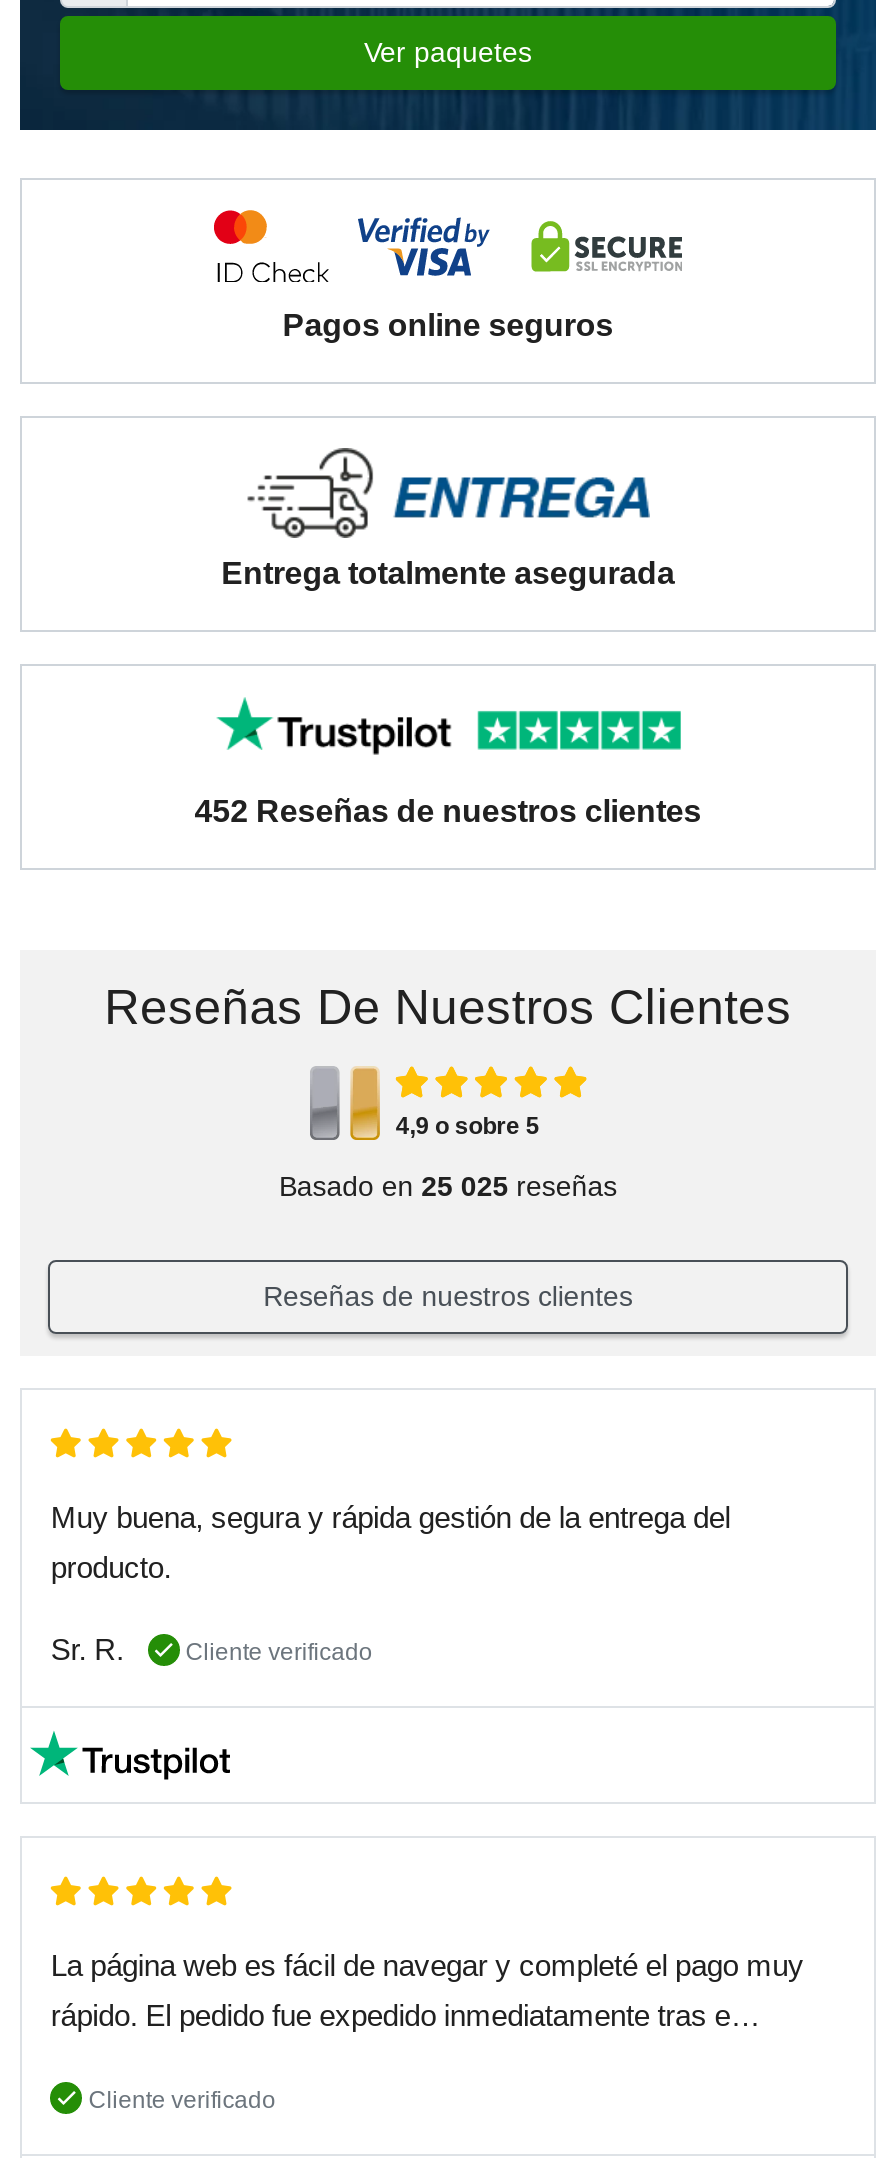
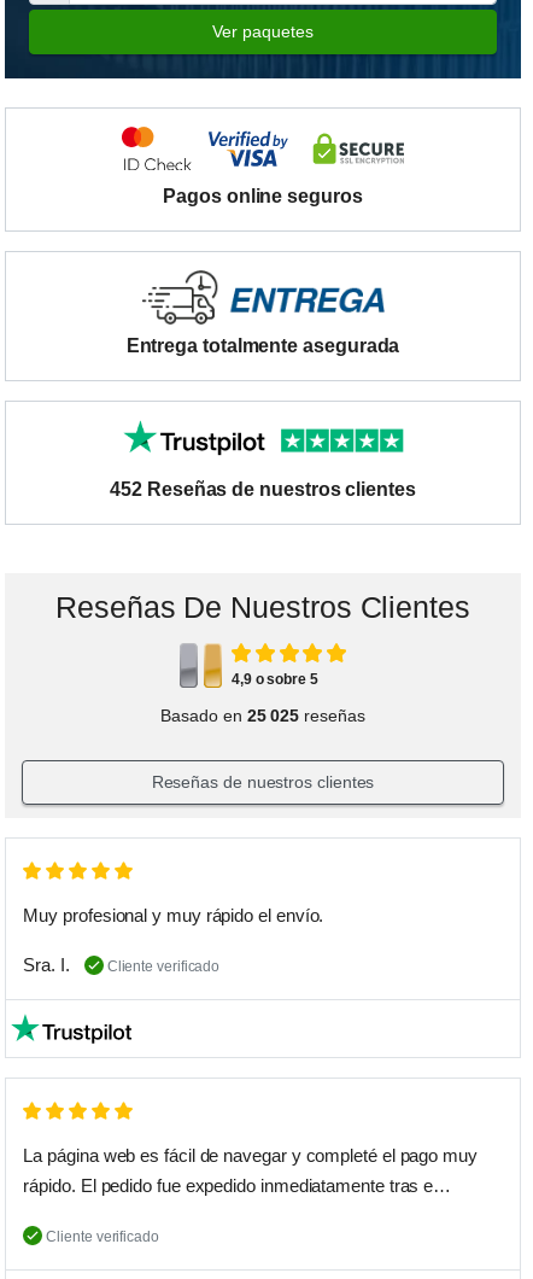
- Muy buena, segura y rápida gestión de la entrega del
- producto.
- Sr. R.
+ Muy profesional y muy rápido el envío.
+ Sra. I.
